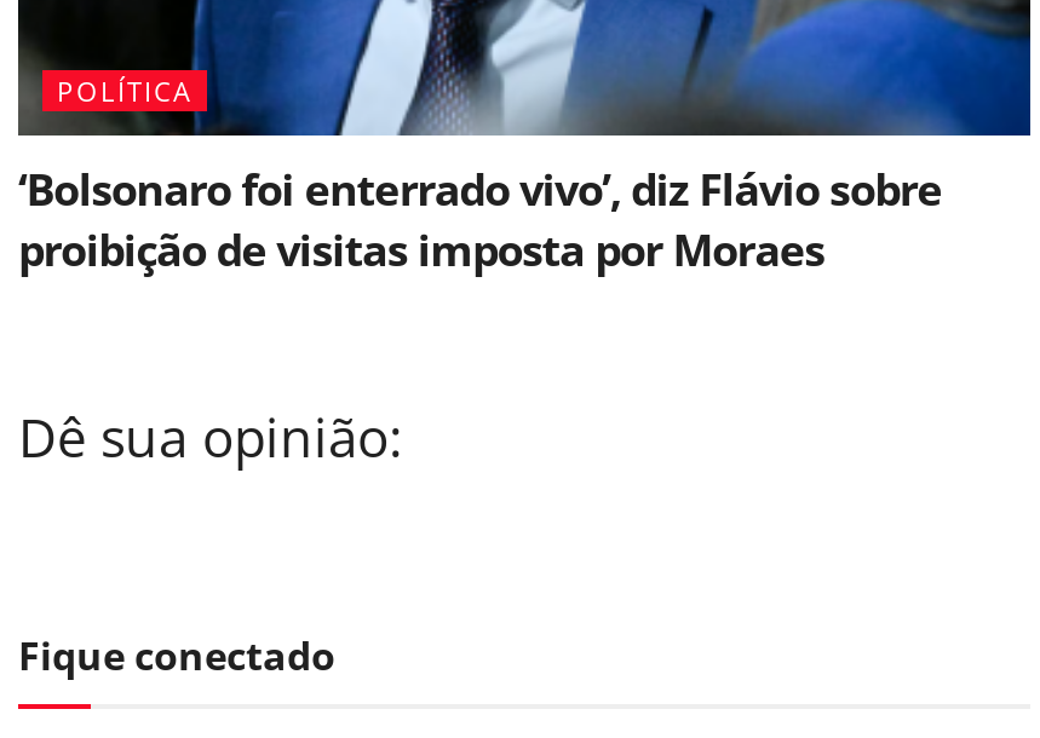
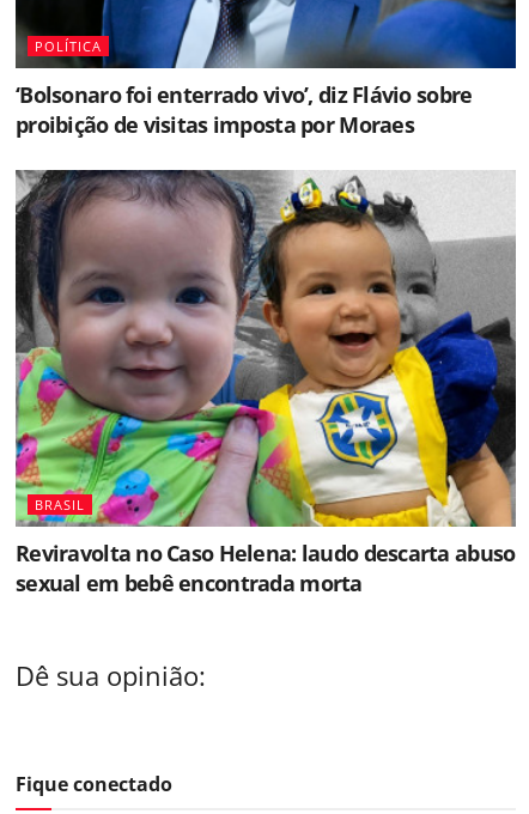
+ [image]
+ BRASIL
+ Reviravolta no Caso Helena: laudo descarta abuso
+ sexual em bebê encontrada morta
